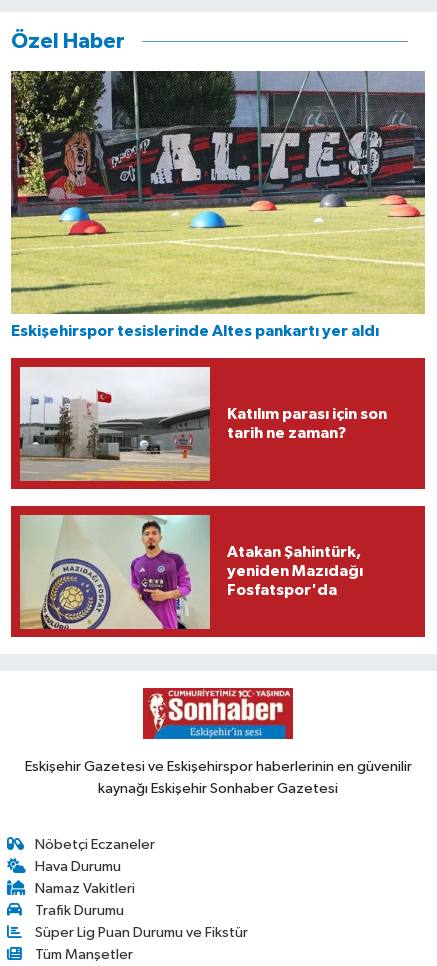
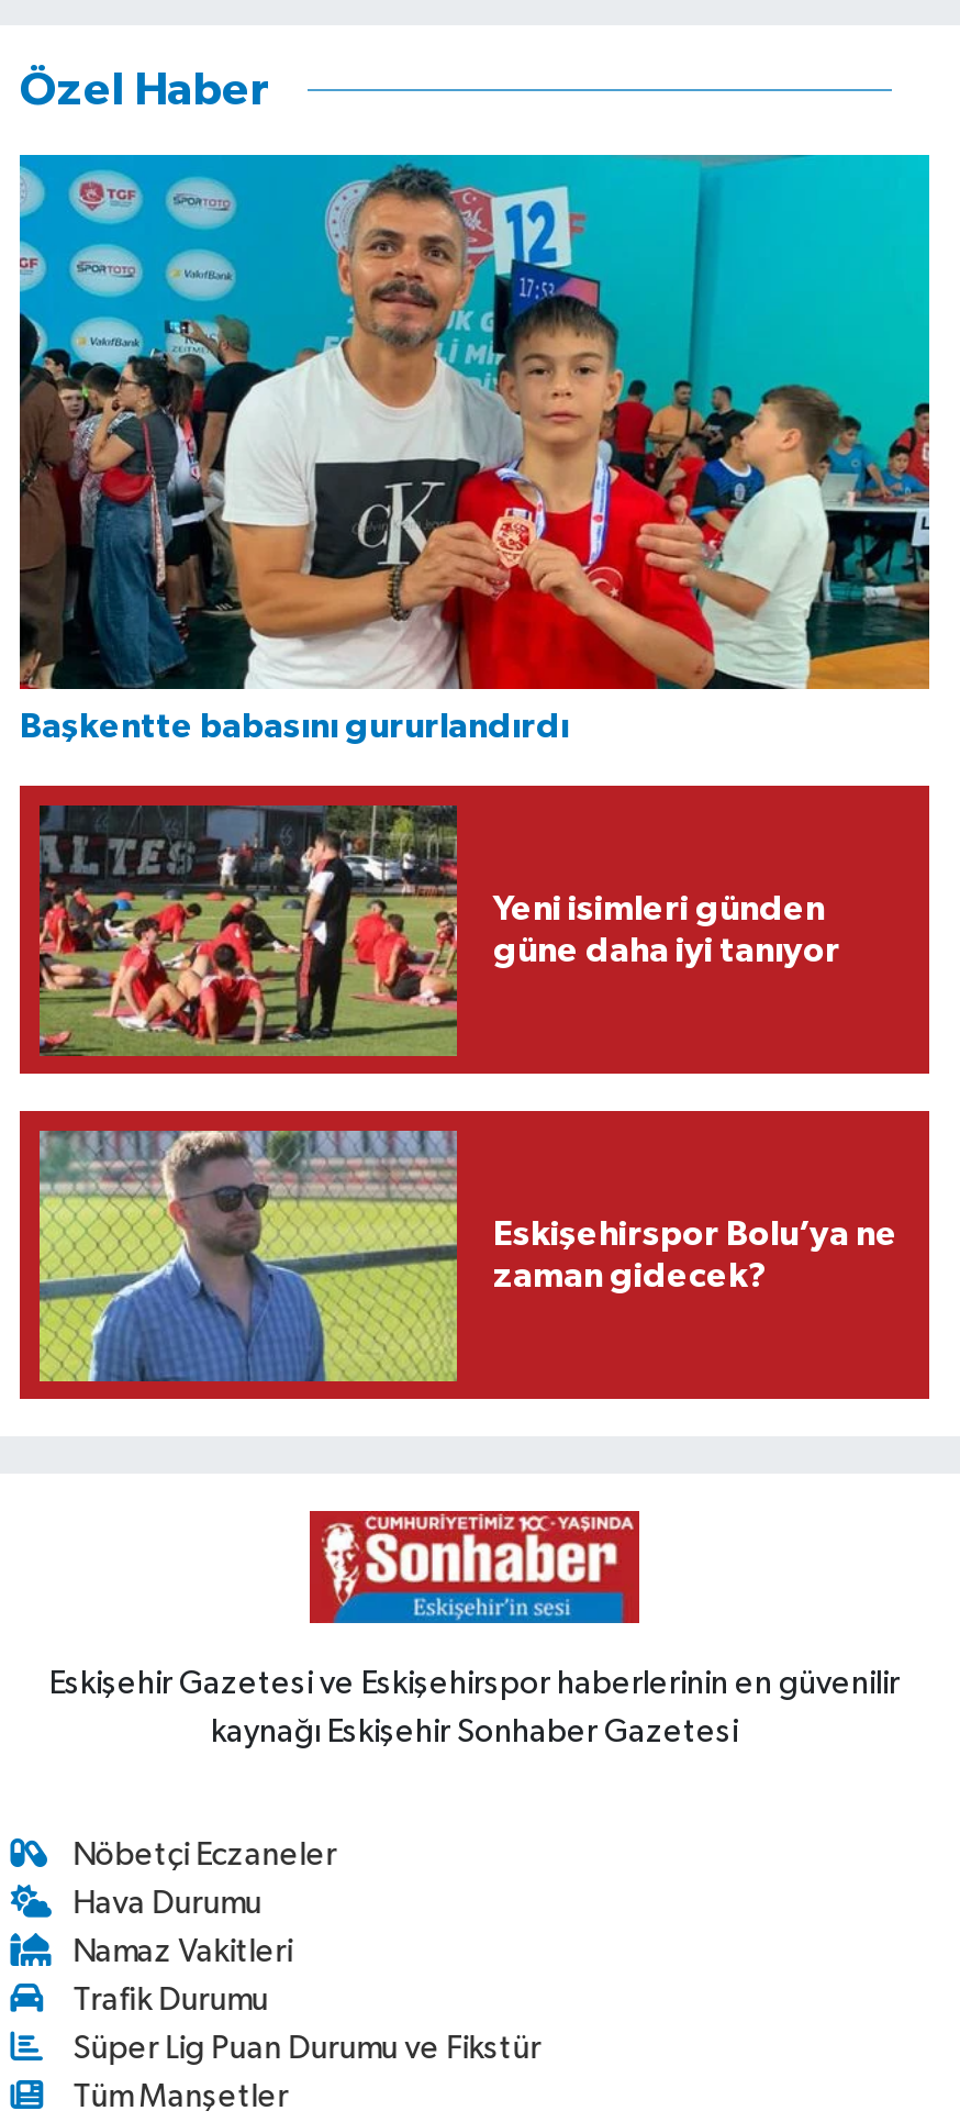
- [image]
- Eskişehirspor tesislerinde Altes pankartı yer aldı
+ [image]
+ Başkentte babasını gururlandırdı

- [image]
- Katılım parası için son
- tarih ne zaman?
+ [image]
+ Yeni isimleri günden
+ güne daha iyi tanıyor

- [image]
- Atakan Şahintürk,
- yeniden Mazıdağı
- Fosfatspor'da
+ [image]
+ Eskişehirspor Bolu’ya ne
+ zaman gidecek?
